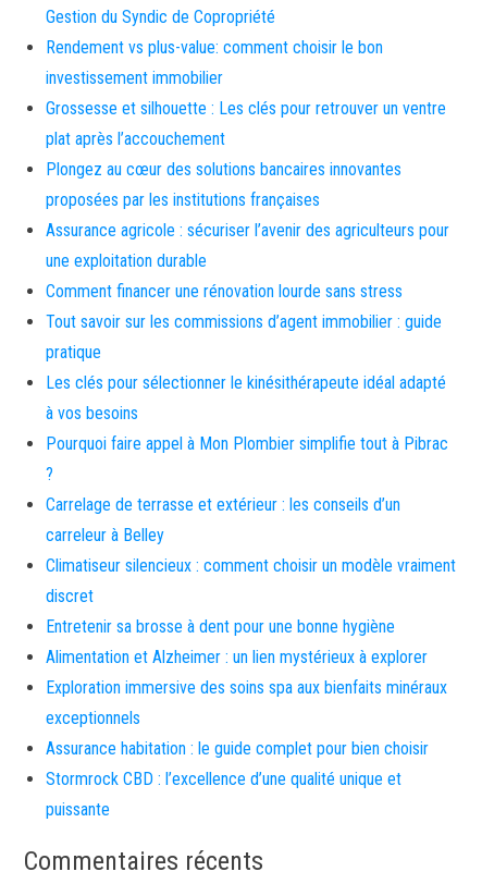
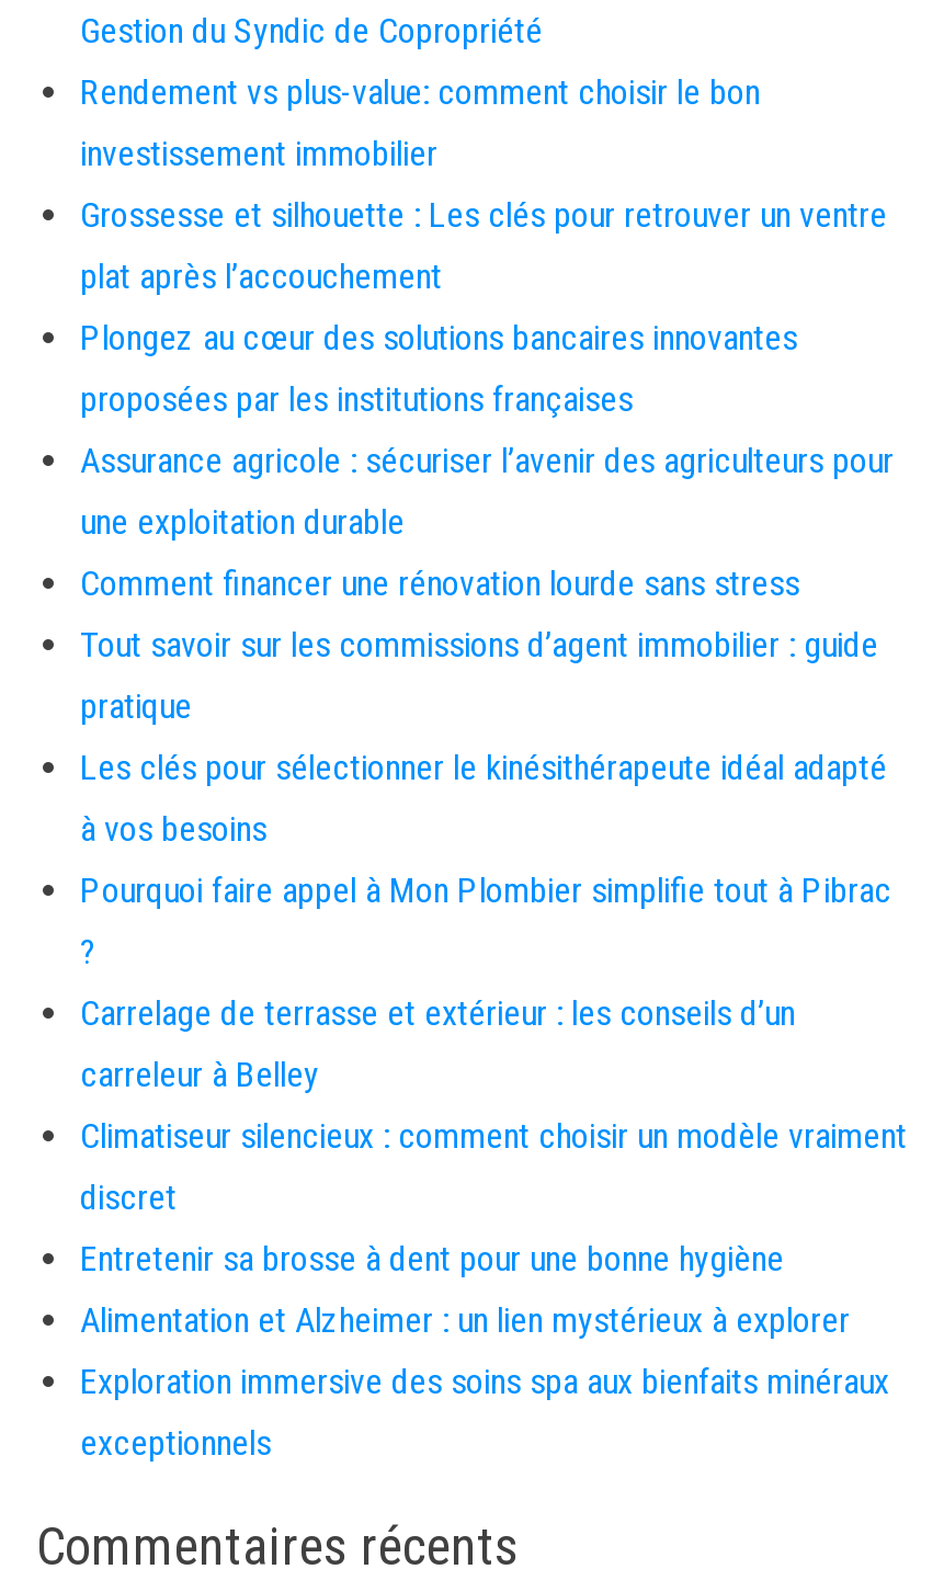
- Assurance habitation : le guide complet pour bien choisir
- Stormrock CBD : l’excellence d’une qualité unique et
- puissante
